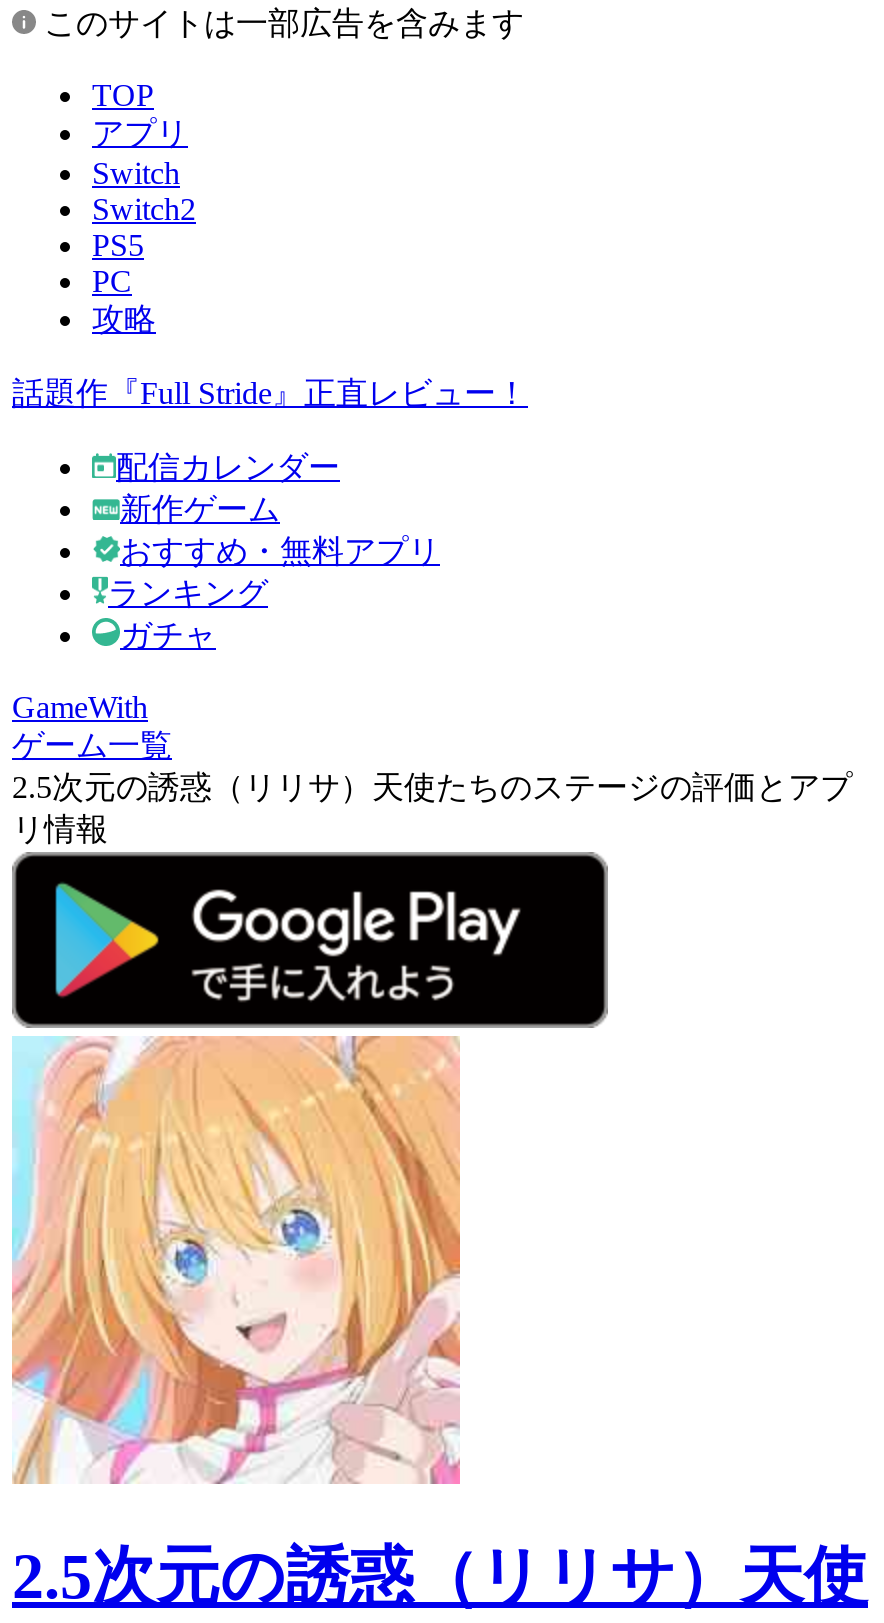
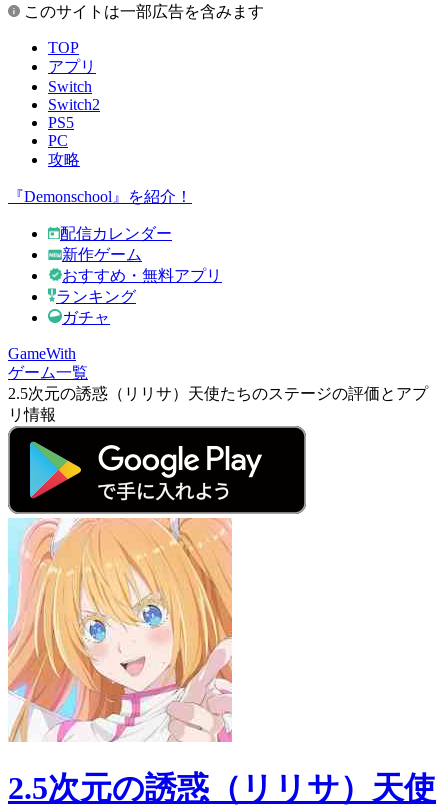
- 話題作『Full Stride』正直レビュー！
+ 『Demonschool』を紹介！
